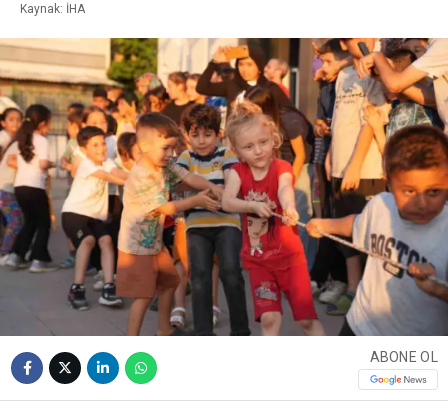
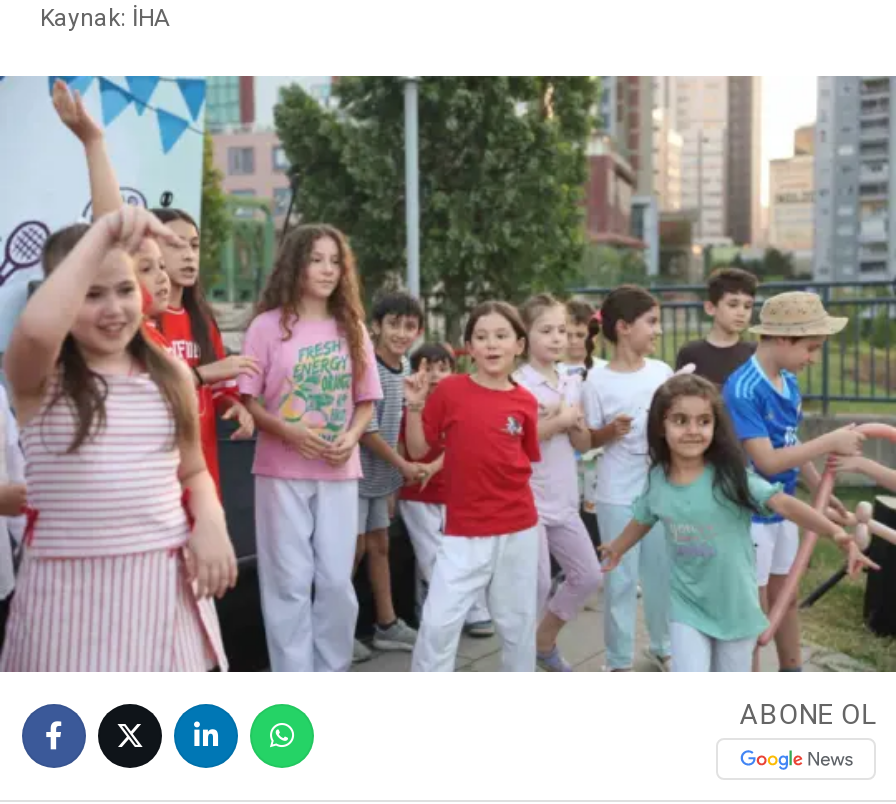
- [image]
+ [image]
